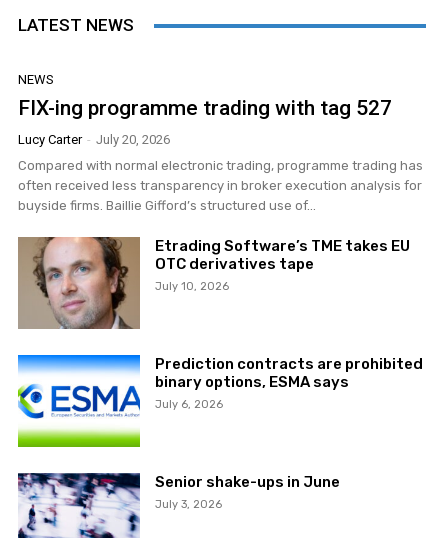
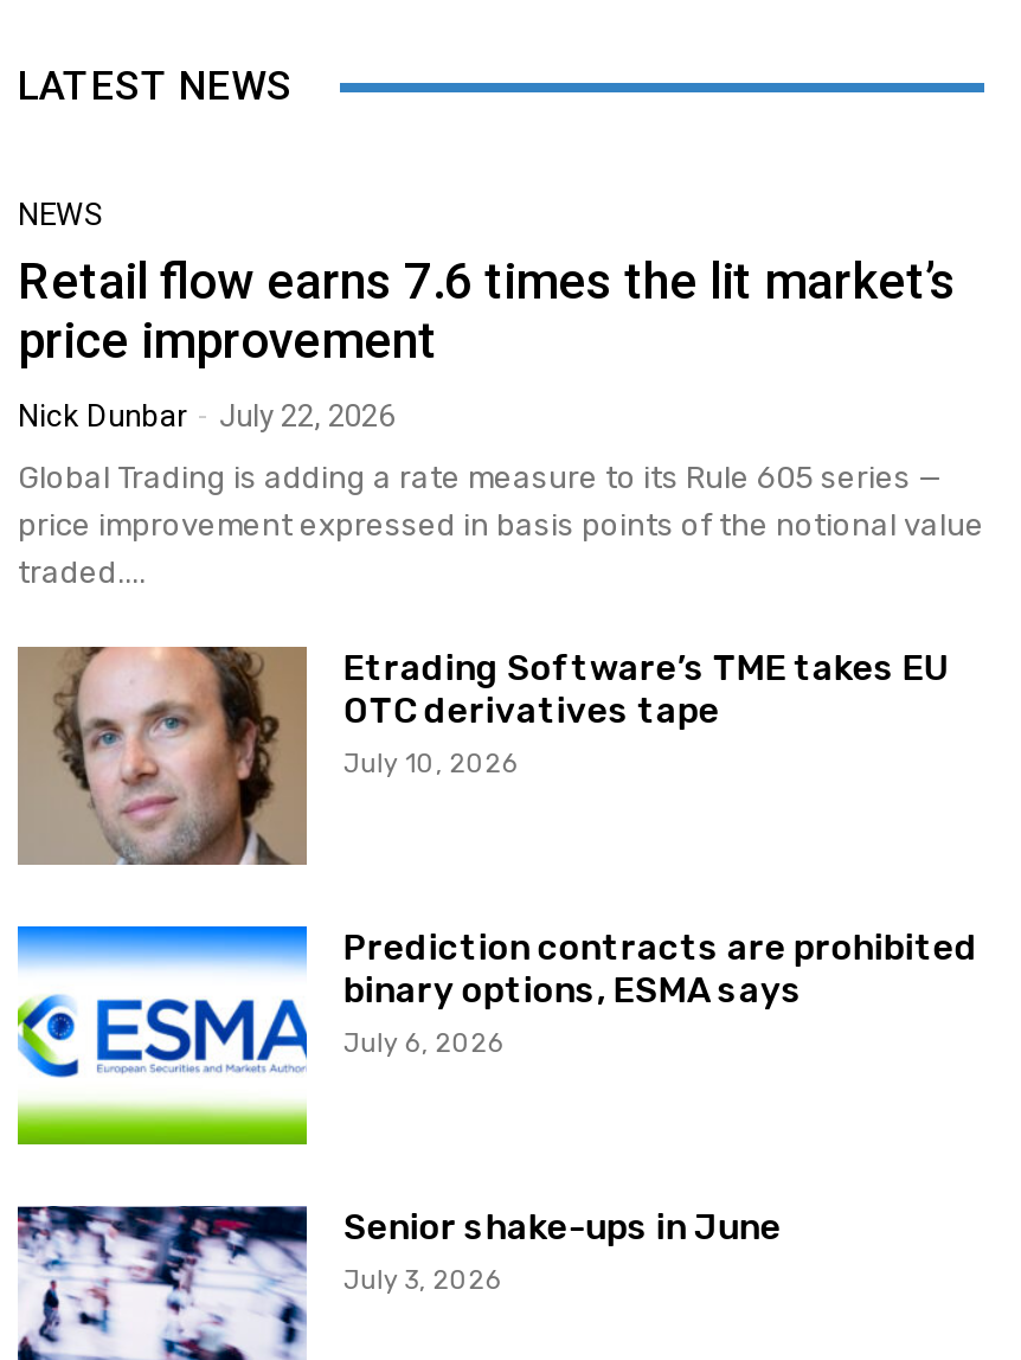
- FIX-ing programme trading with tag 527
+ Retail flow earns 7.6 times the lit market’s
+ price improvement

- Lucy Carter - July 20, 2026
+ Nick Dunbar - July 22, 2026

- Compared with normal electronic trading, programme trading has
- often received less transparency in broker execution analysis for
- buyside firms. Baillie Gifford’s structured use of...
+ Global Trading is adding a rate measure to its Rule 605 series —
+ price improvement expressed in basis points of the notional value
+ traded....
